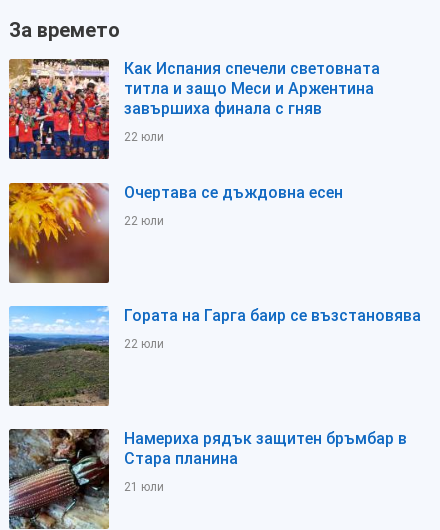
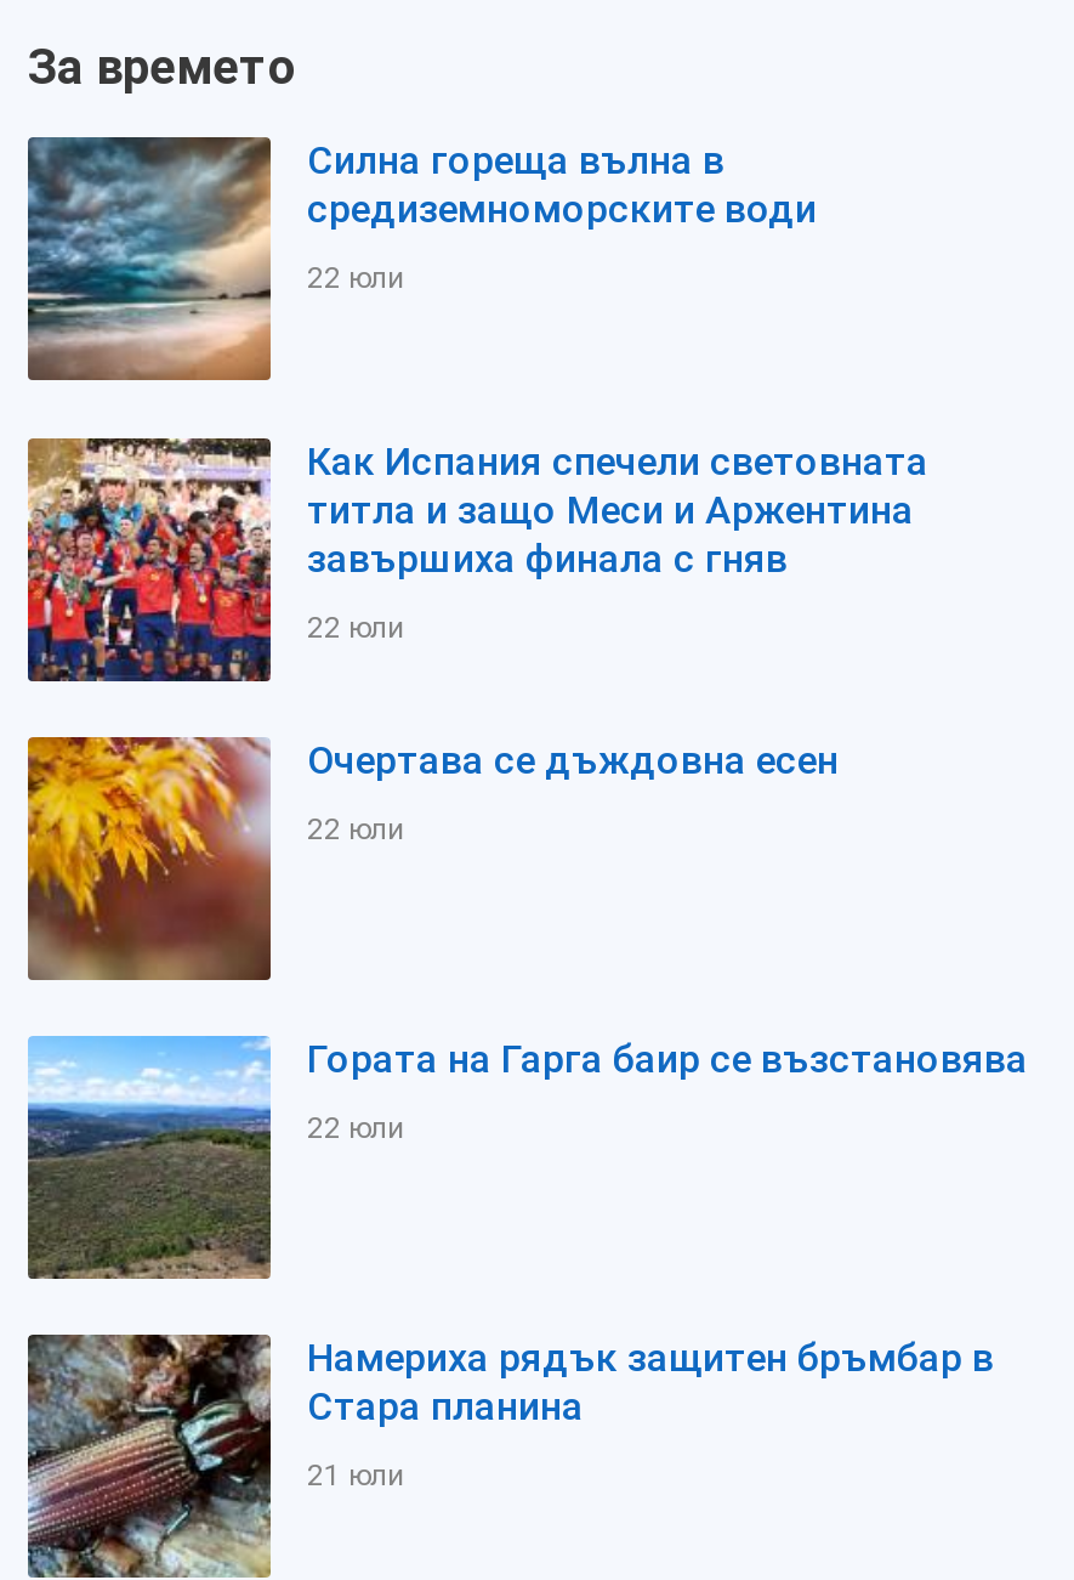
+ [image]
+ Силна гореща вълна в
+ средиземноморските води
+ 22 юли
